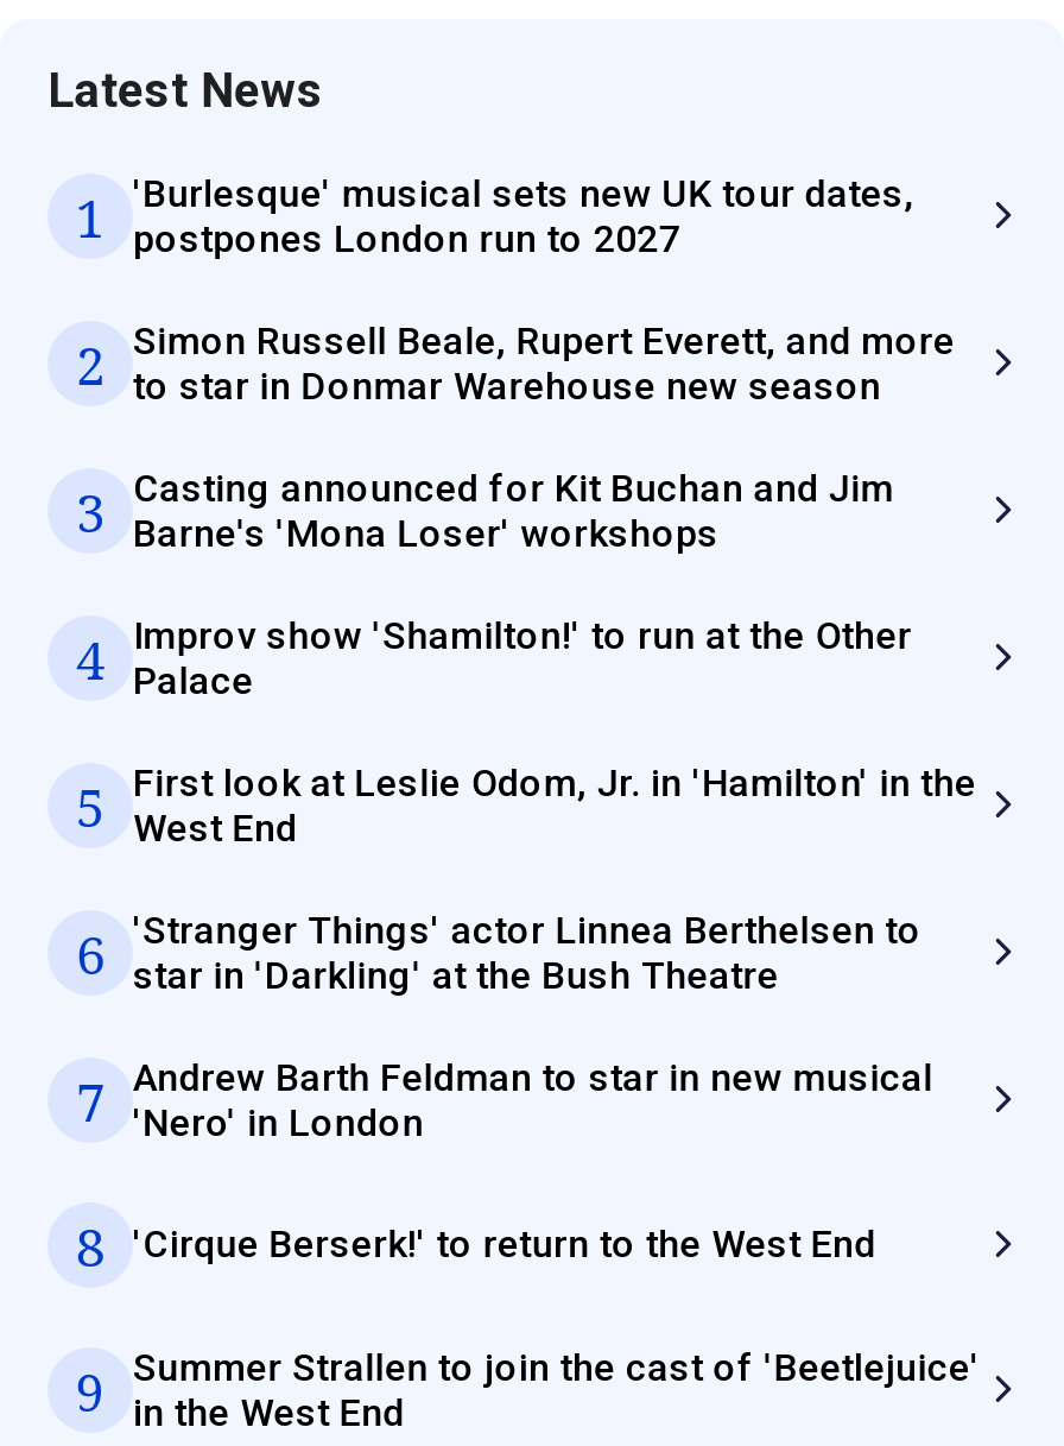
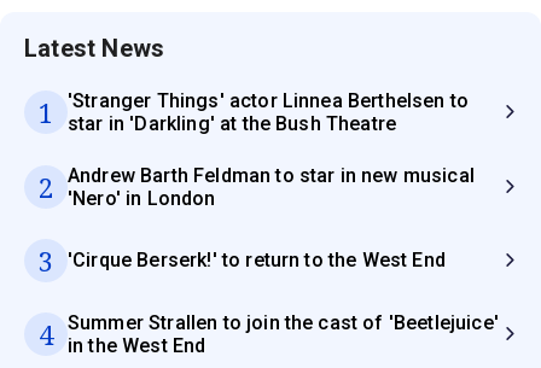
- 'Burlesque' musical sets new UK tour dates,
- postpones London run to 2027
- 2
- Simon Russell Beale, Rupert Everett, and more
- to star in Donmar Warehouse new season
- 3
- Casting announced for Kit Buchan and Jim
- Barne's 'Mona Loser' workshops
- 4
- Improv show 'Shamilton!' to run at the Other
- Palace
- 5
- First look at Leslie Odom, Jr. in 'Hamilton' in the
- West End
- 6

- 7 Andrew Barth Feldman to star in new musical 'Nero' in London
+ 2 Andrew Barth Feldman to star in new musical 'Nero' in London

- 8 'Cirque Berserk!' to return to the West End
+ 3 'Cirque Berserk!' to return to the West End

- 9 Summer Strallen to join the cast of 'Beetlejuice' in the West End
+ 4 Summer Strallen to join the cast of 'Beetlejuice' in the West End
